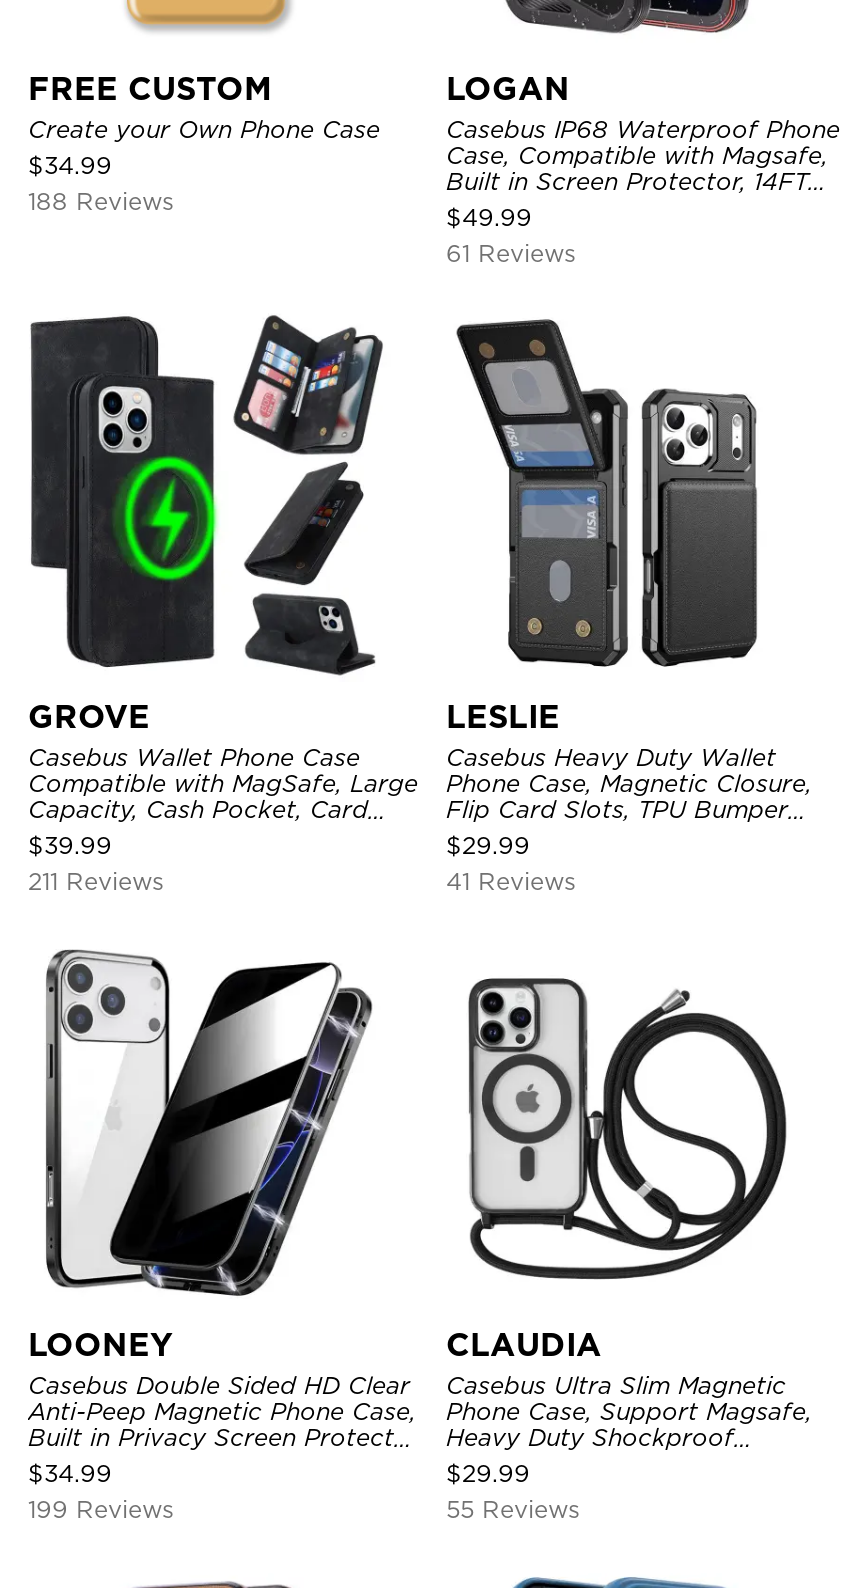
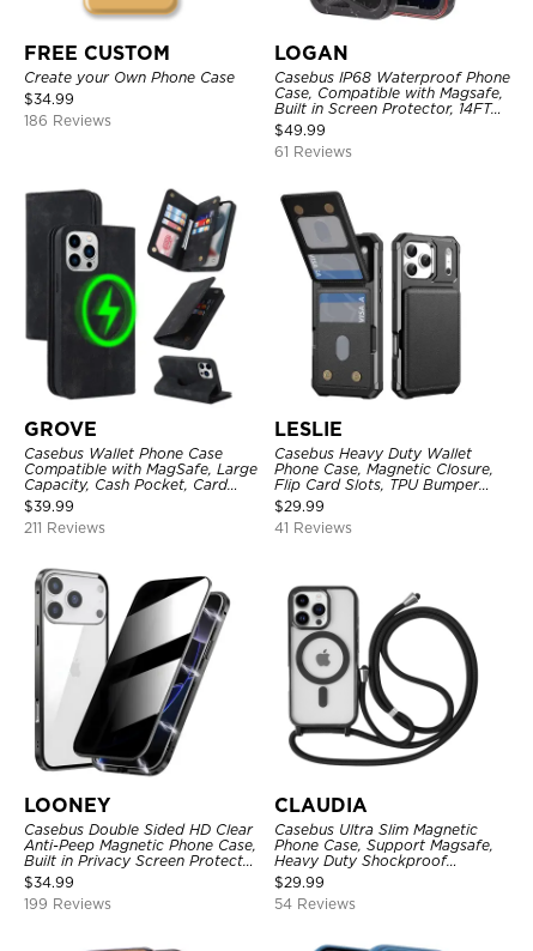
- 188 Reviews
+ 186 Reviews

- 55 Reviews
+ 54 Reviews
